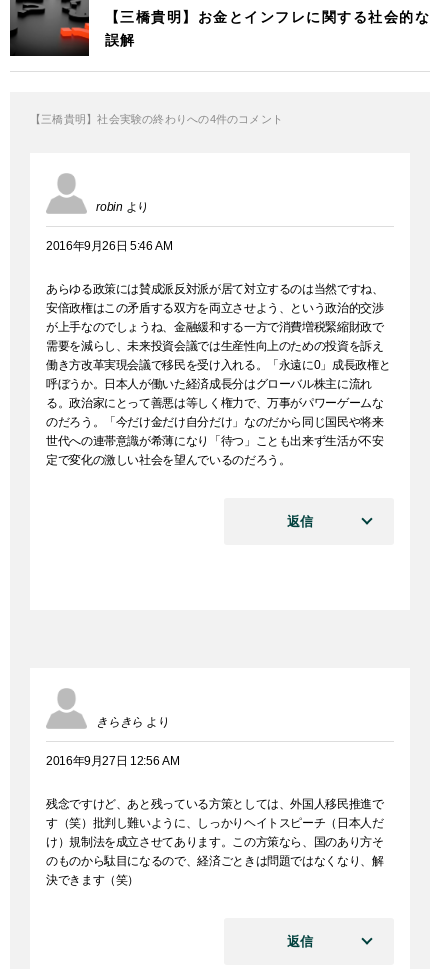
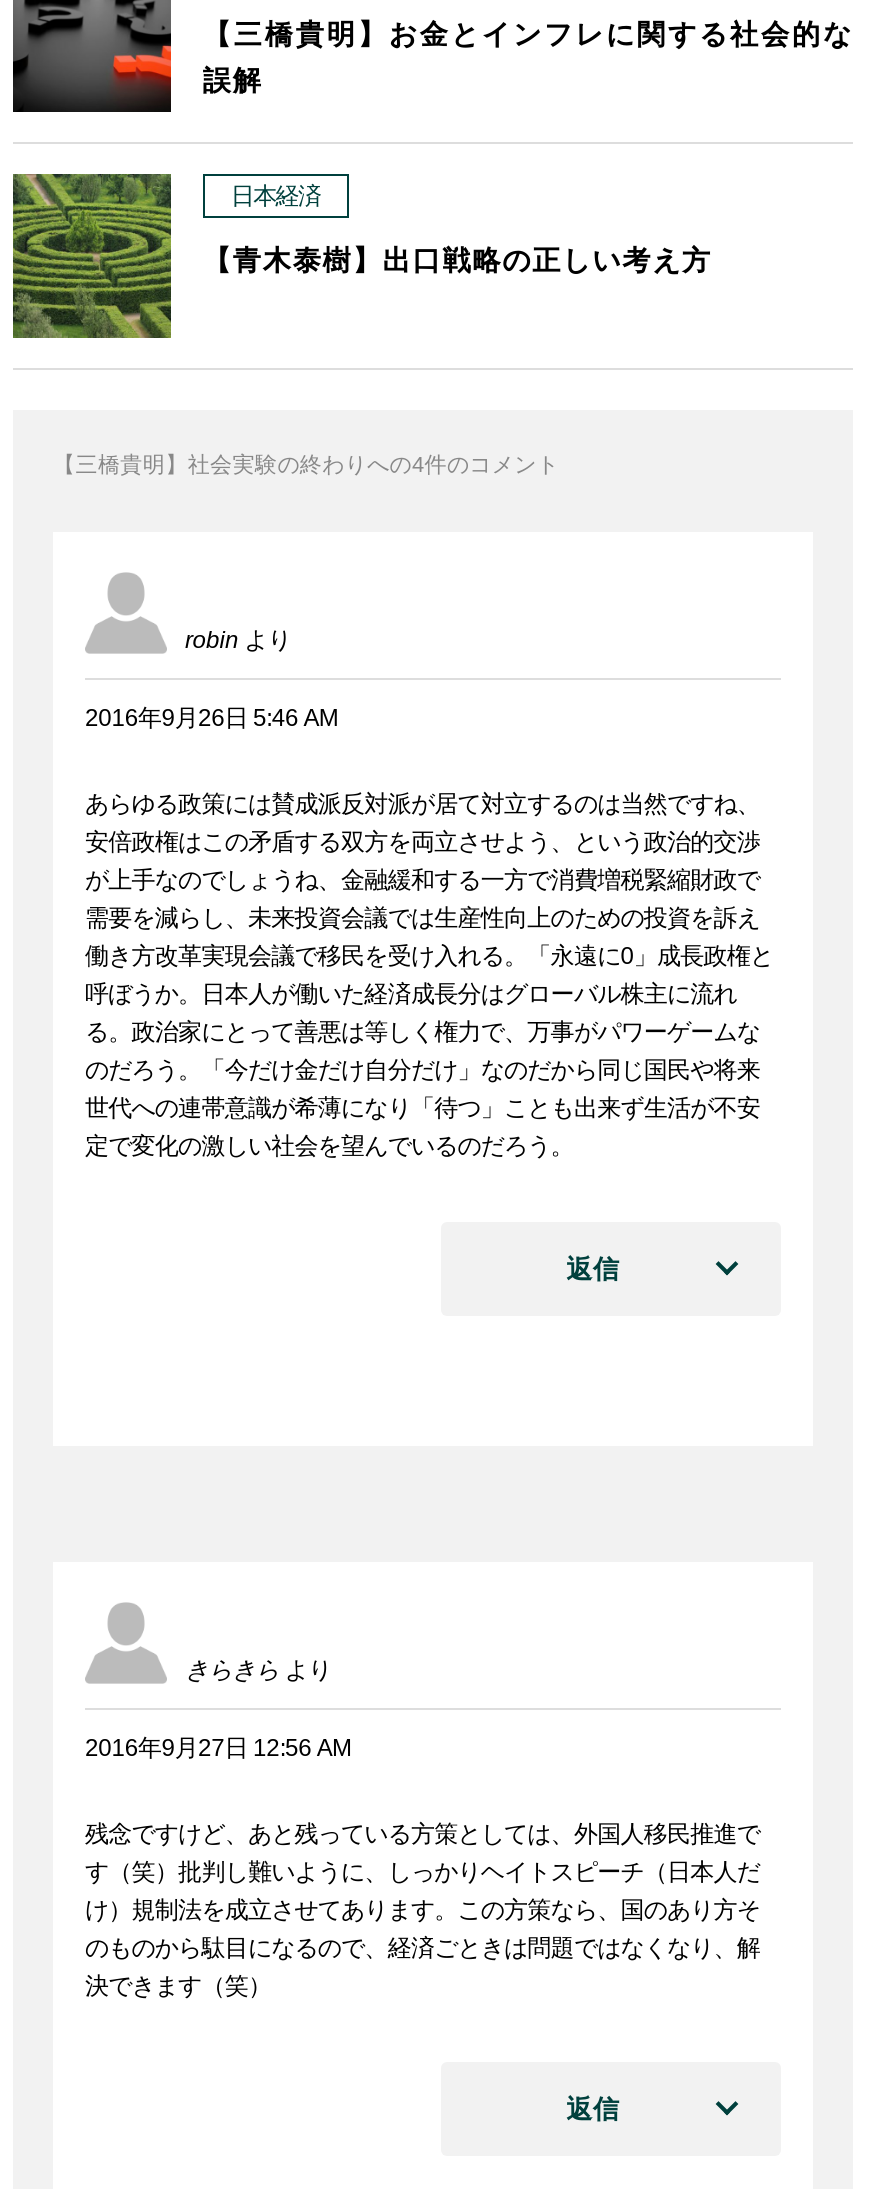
+ [image]
+ 日本経済
+ 【青木泰樹】出口戦略の正しい考え方
